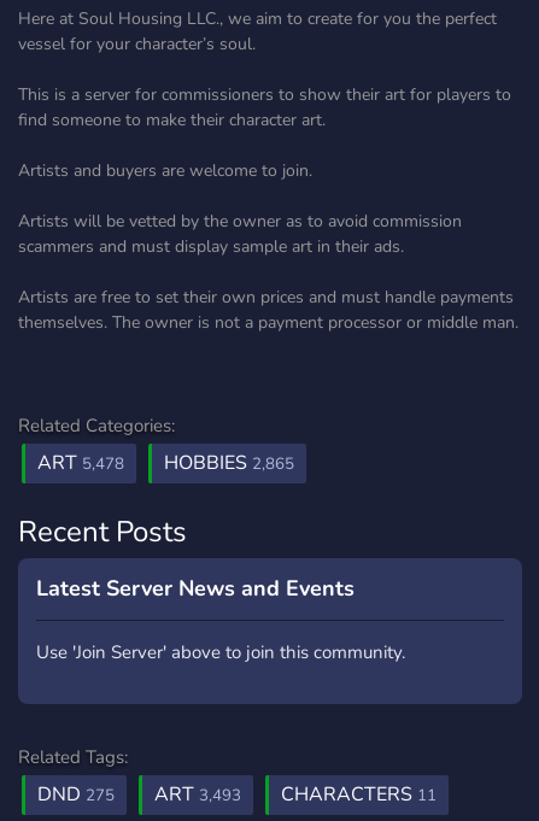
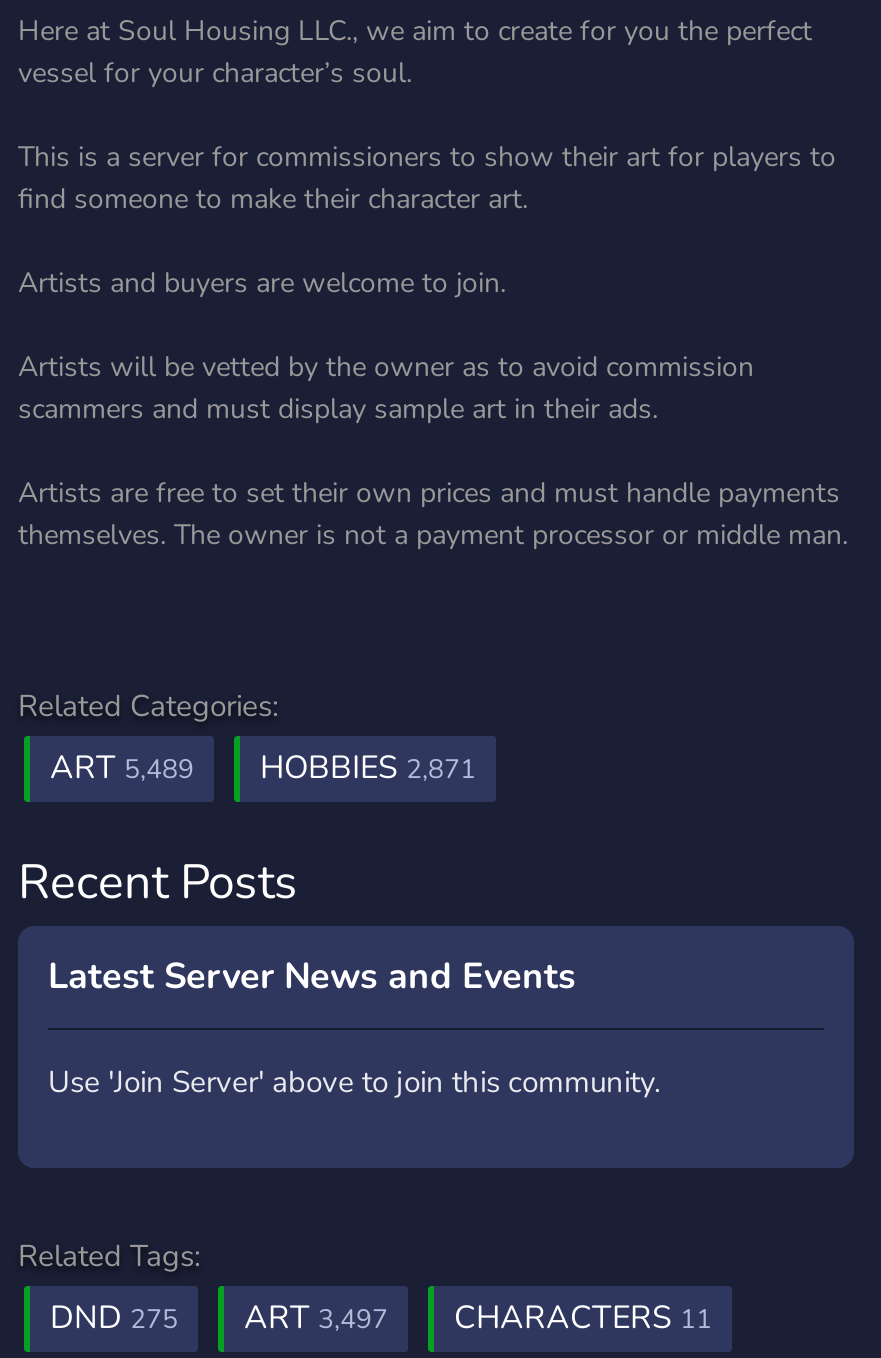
- ART 5,478
+ ART 5,489

- HOBBIES 2,865
+ HOBBIES 2,871

- DND 275 ART 3,493 CHARACTERS 11
+ DND 275 ART 3,497 CHARACTERS 11
